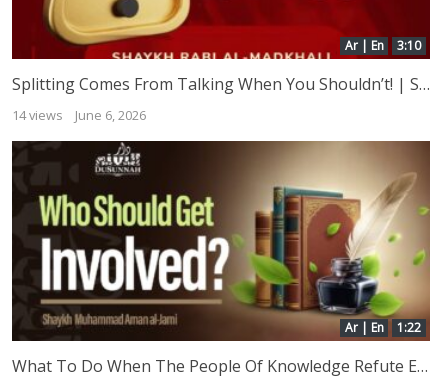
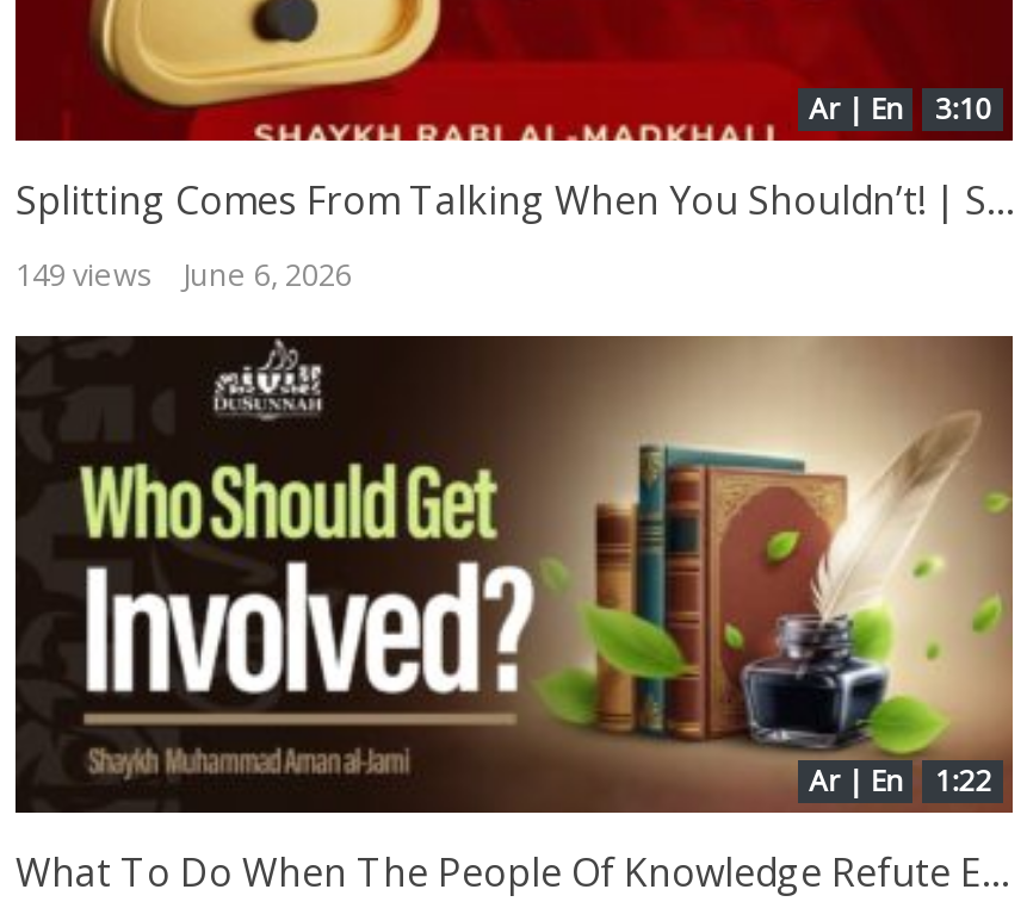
- 14 views June 6, 2026
+ 149 views June 6, 2026
